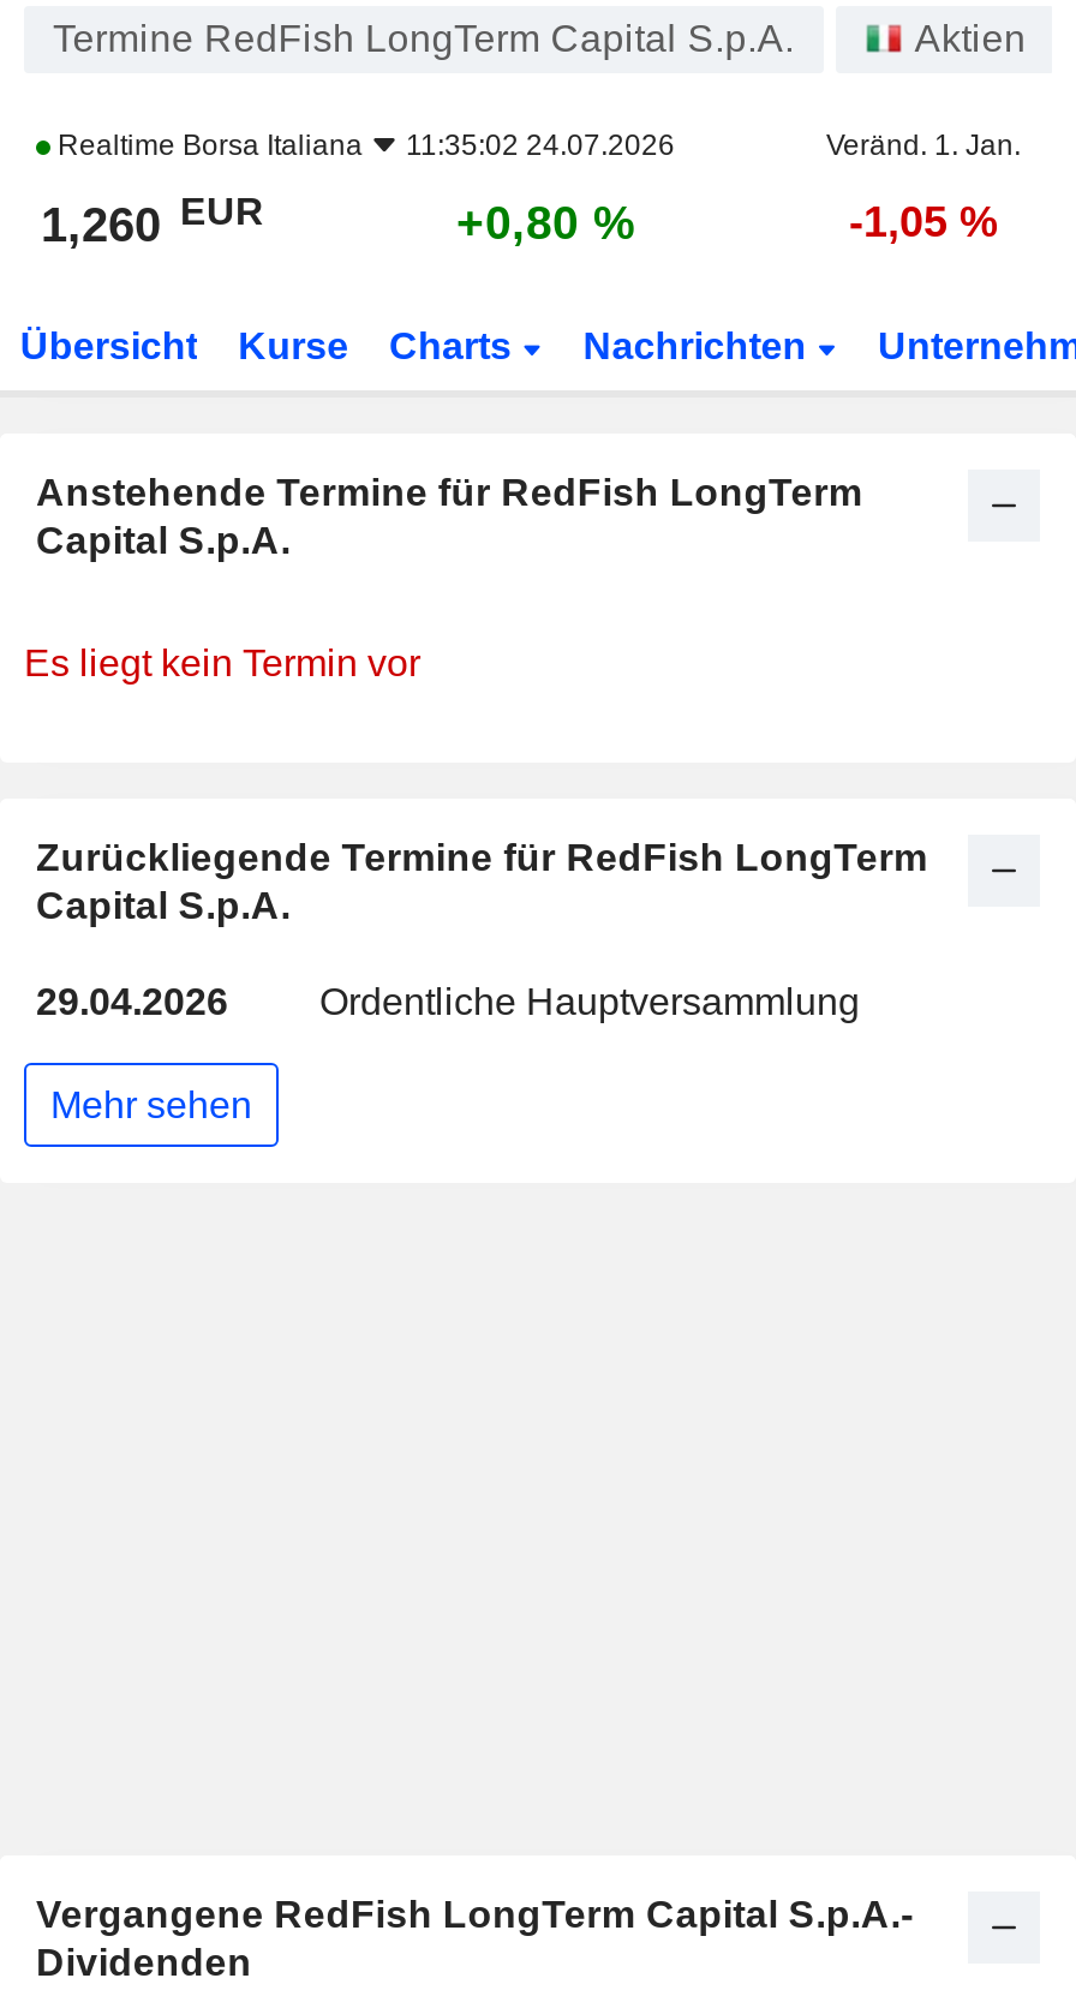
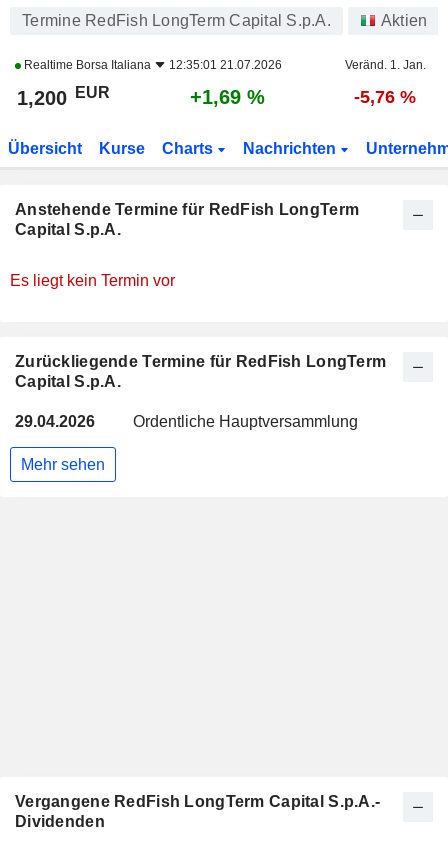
- Realtime Borsa Italiana 11:35:02 24.07.2026
+ Realtime Borsa Italiana 12:35:01 21.07.2026

- 1,260 EUR
+ 1,200 EUR

- +0,80 %
+ +1,69 %

- -1,05 %
+ -5,76 %
